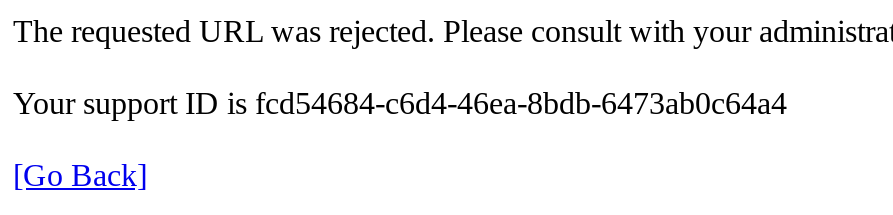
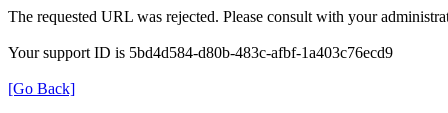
- Your support ID is fcd54684-c6d4-46ea-8bdb-6473ab0c64a4
+ Your support ID is 5bd4d584-d80b-483c-afbf-1a403c76ecd9
